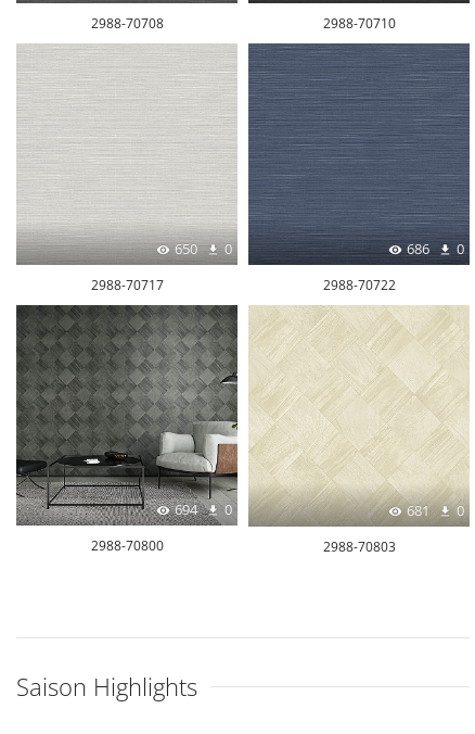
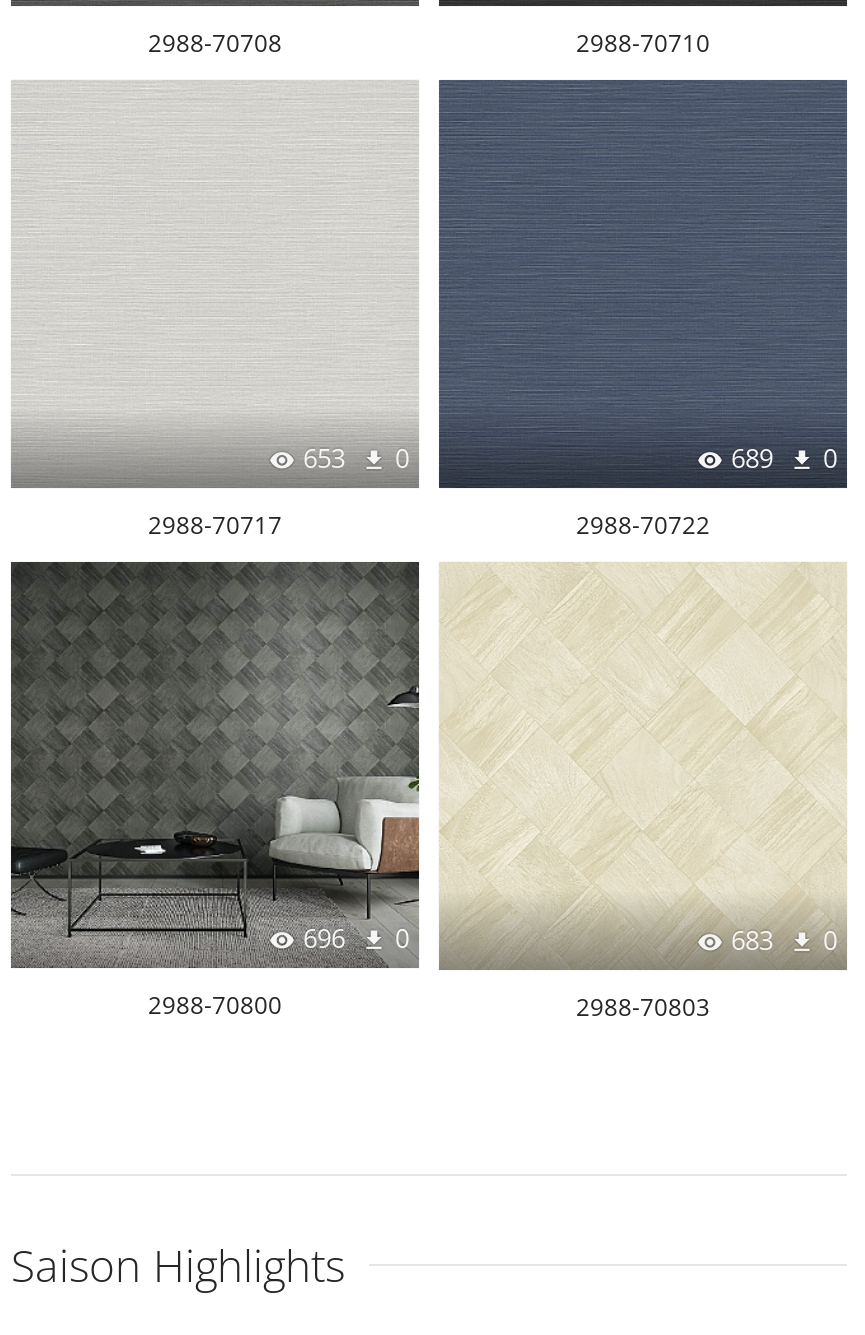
- 650 0
+ 653 0

- 686 0
+ 689 0

- 694 0
+ 696 0

- 681 0
+ 683 0
